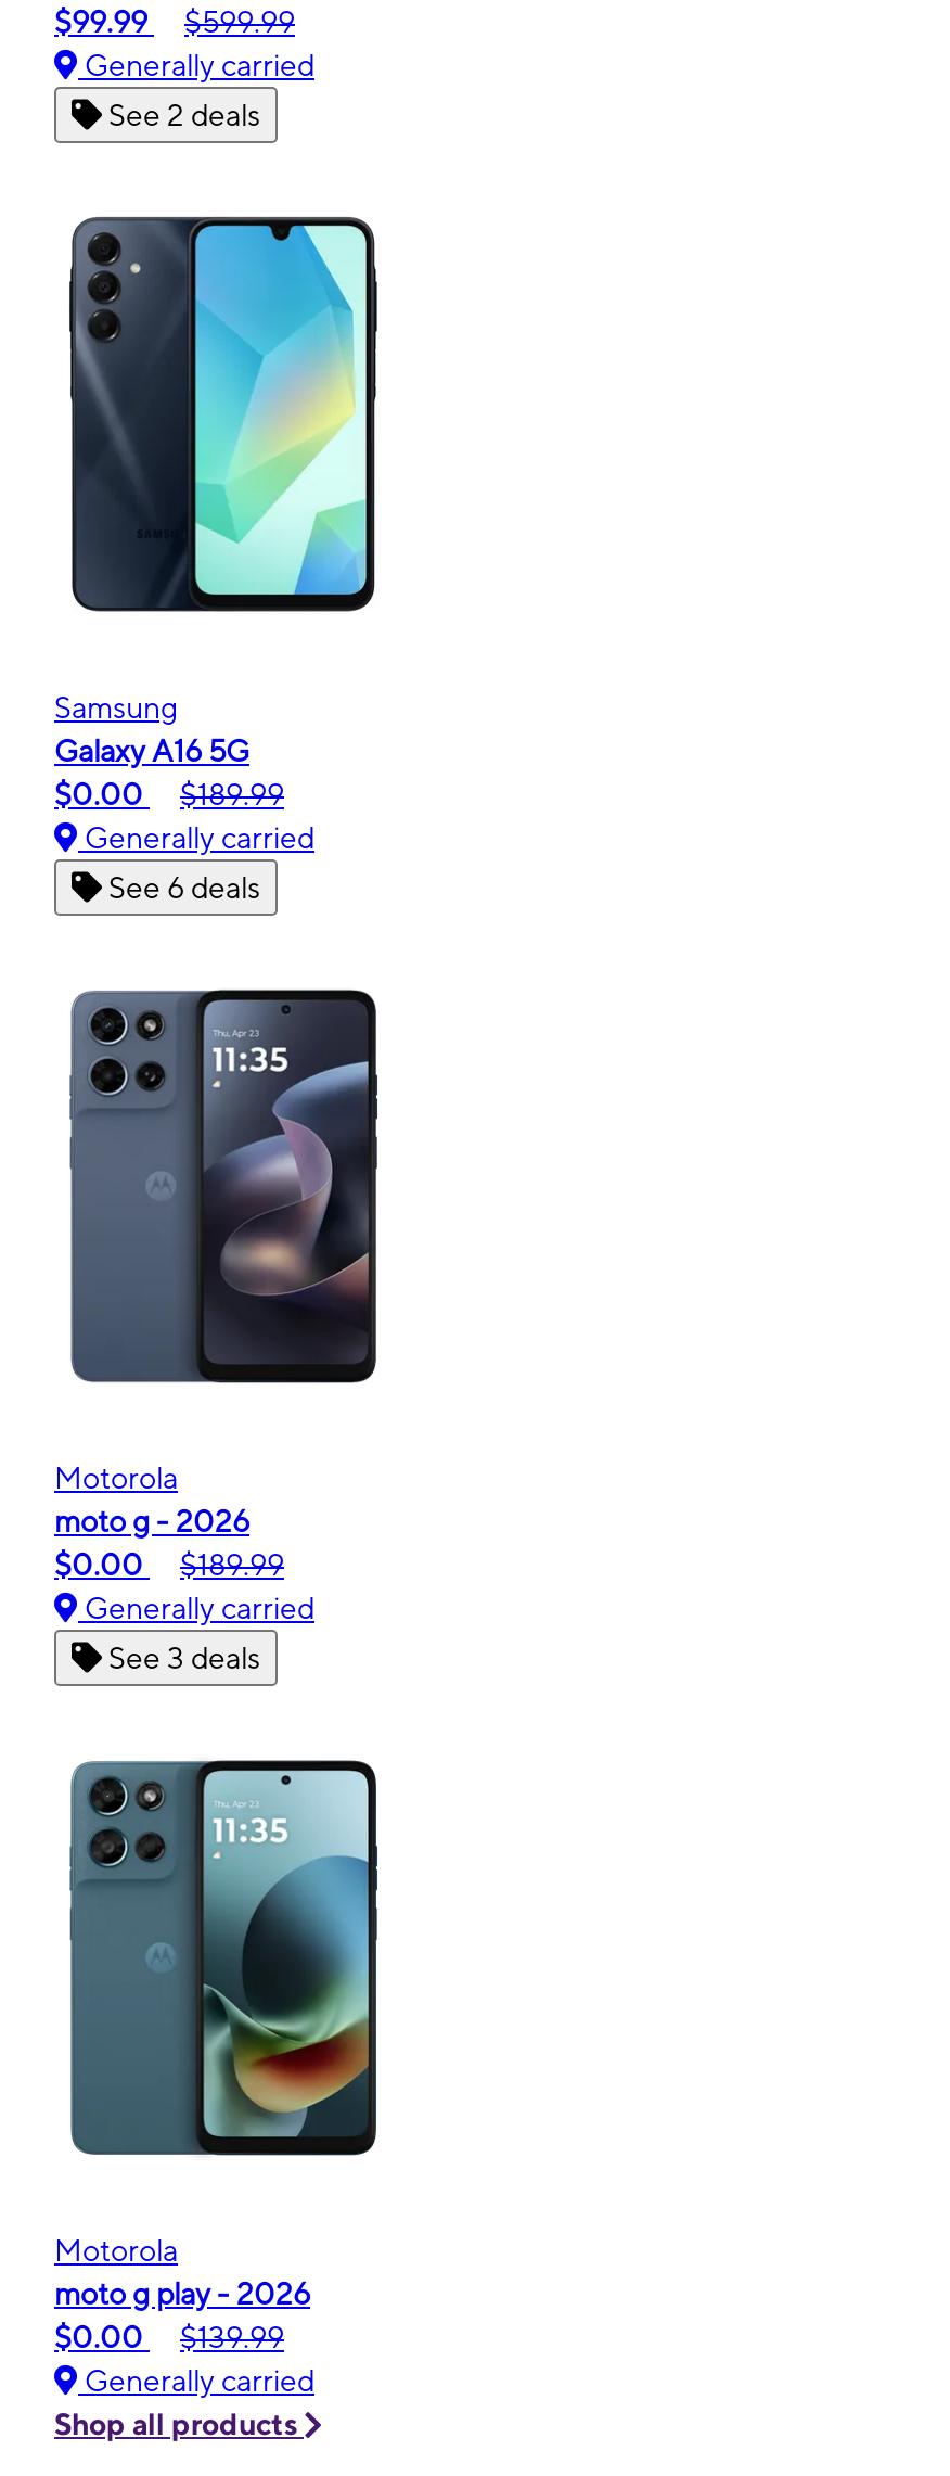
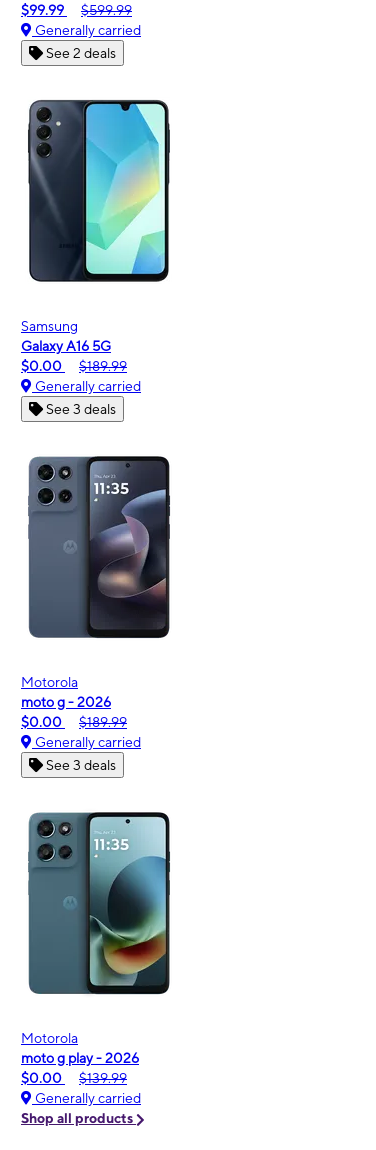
- See 6 deals
+ See 3 deals
